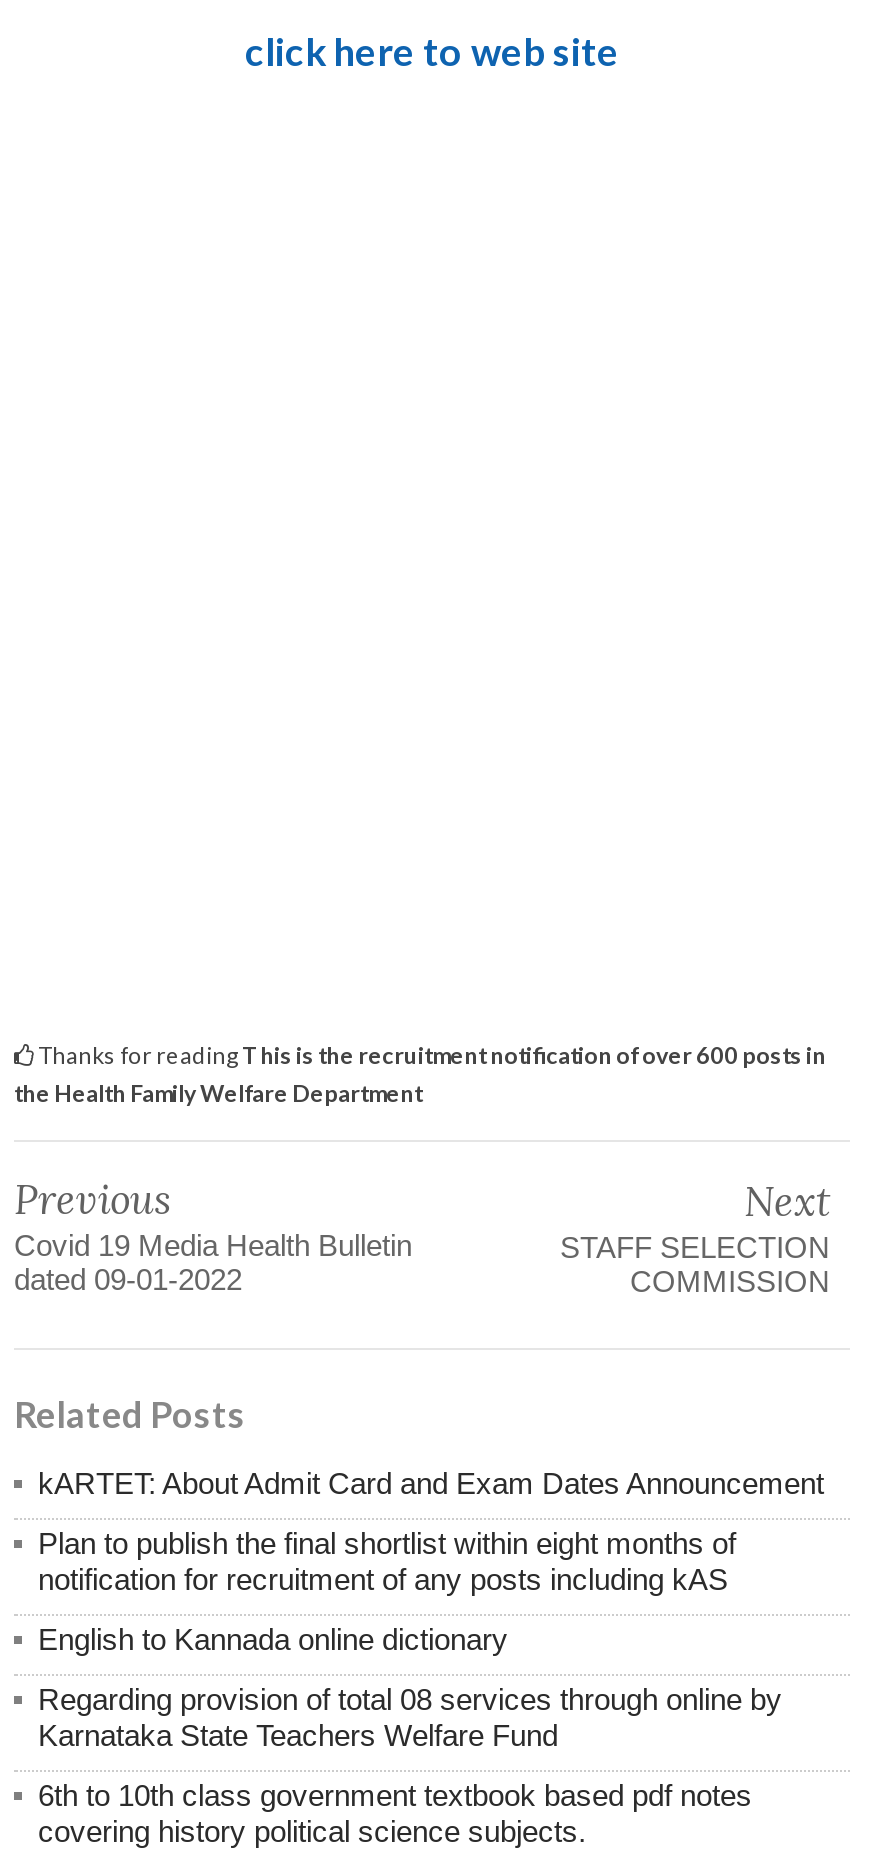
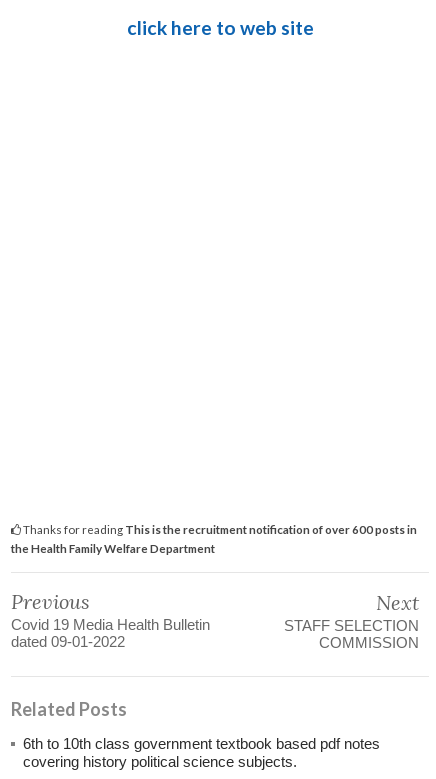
- kARTET: About Admit Card and Exam Dates Announcement
- Plan to publish the final shortlist within eight months of
- notification for recruitment of any posts including kAS
- English to Kannada online dictionary
- Regarding provision of total 08 services through online by
- Karnataka State Teachers Welfare Fund
